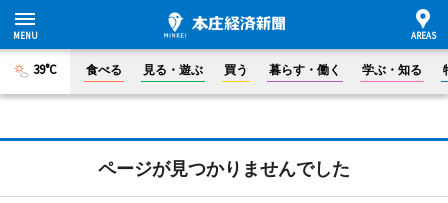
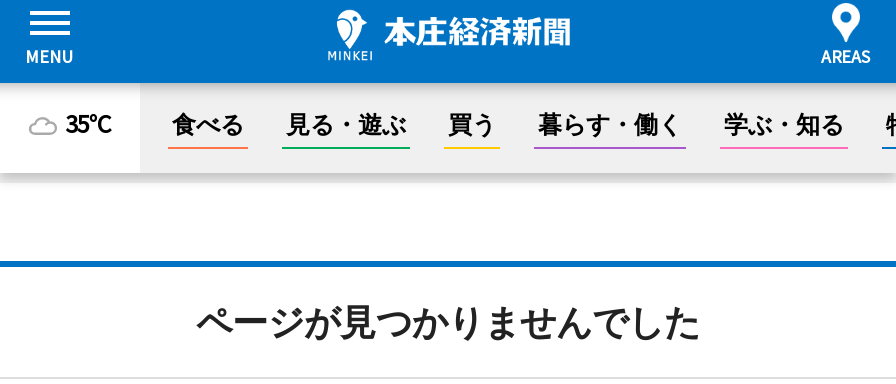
- 39°C
+ 35°C
